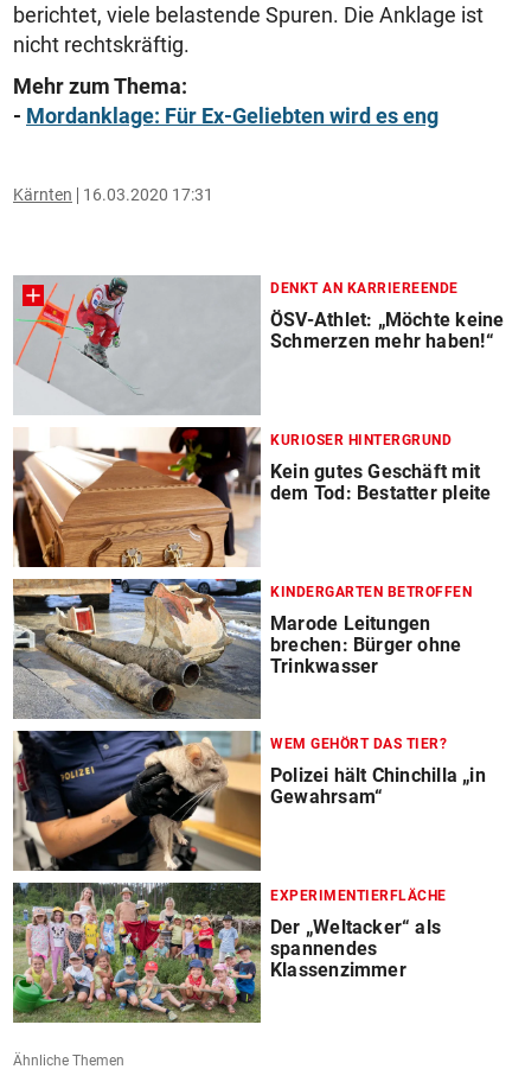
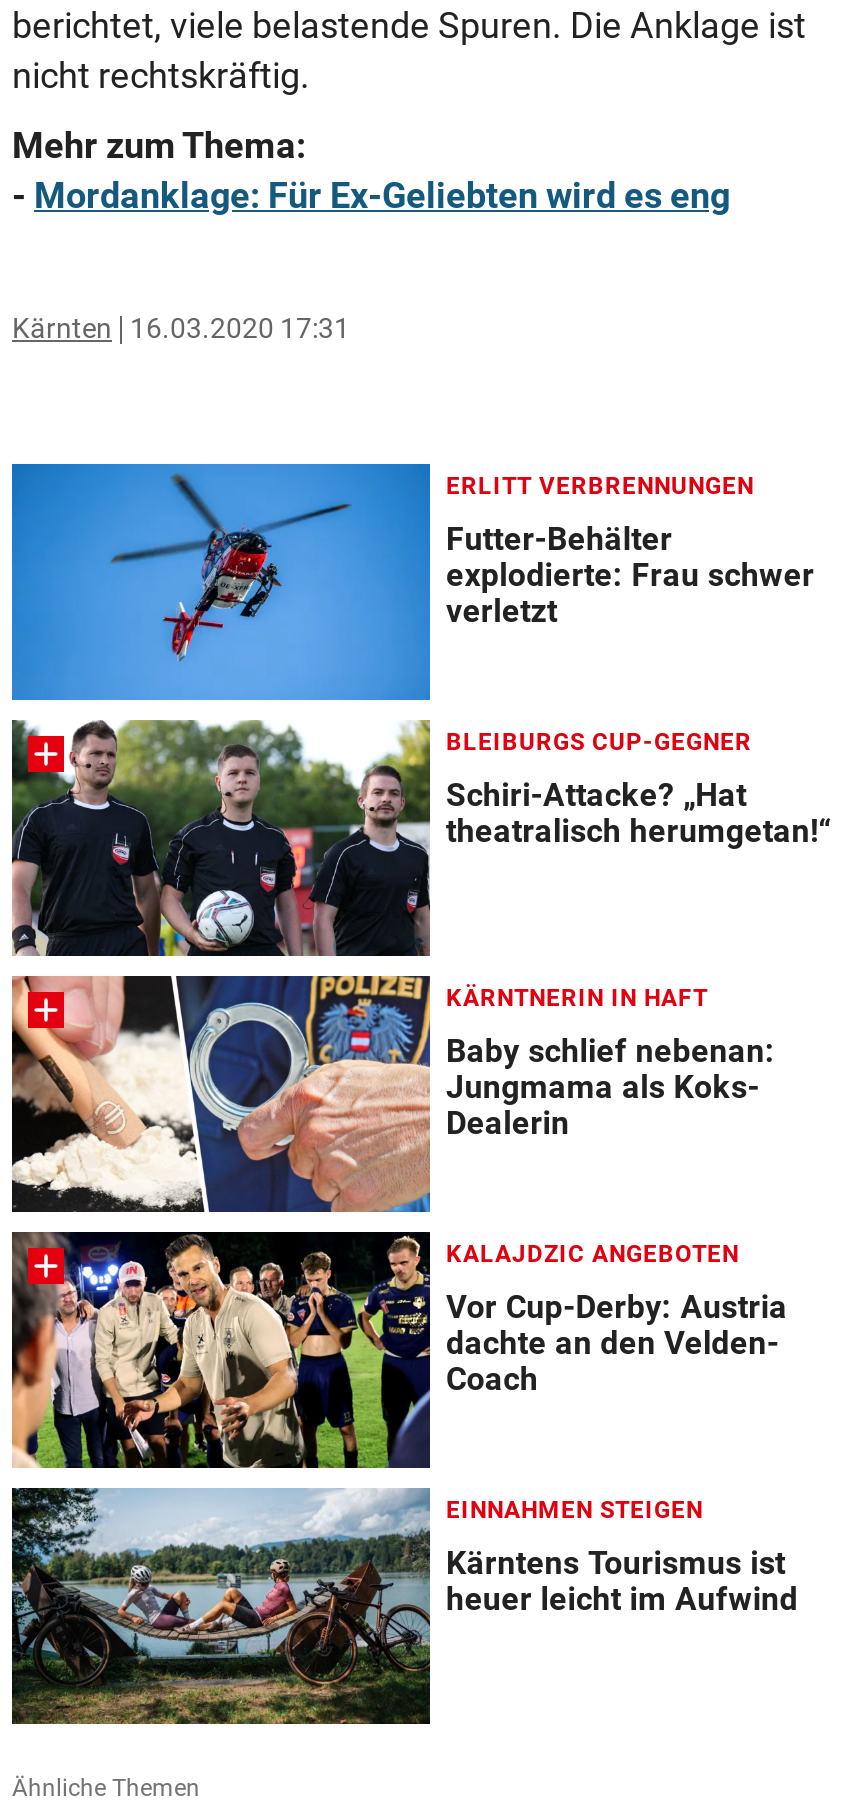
- [image]
- DENKT AN KARRIEREENDE
+ [image]
+ ERLITT VERBRENNUNGEN

- ÖSV-Athlet: „Möchte keine
- Schmerzen mehr haben!“
+ Futter-Behälter
+ explodierte: Frau schwer
+ verletzt

- [image]
- KURIOSER HINTERGRUND
+ [image]
+ BLEIBURGS CUP-GEGNER

- Kein gutes Geschäft mit
- dem Tod: Bestatter pleite
+ Schiri-Attacke? „Hat
+ theatralisch herumgetan!“

- [image]
- KINDERGARTEN BETROFFEN
+ [image]
+ KÄRNTNERIN IN HAFT

- Marode Leitungen
- brechen: Bürger ohne
- Trinkwasser
+ Baby schlief nebenan:
+ Jungmama als Koks-
+ Dealerin

- [image]
- WEM GEHÖRT DAS TIER?
+ [image]
+ KALAJDZIC ANGEBOTEN

- Polizei hält Chinchilla „in
- Gewahrsam“
+ Vor Cup-Derby: Austria
+ dachte an den Velden-
+ Coach

- [image]
- EXPERIMENTIERFLÄCHE
+ [image]
+ EINNAHMEN STEIGEN

- Der „Weltacker“ als
- spannendes
- Klassenzimmer
+ Kärntens Tourismus ist
+ heuer leicht im Aufwind
